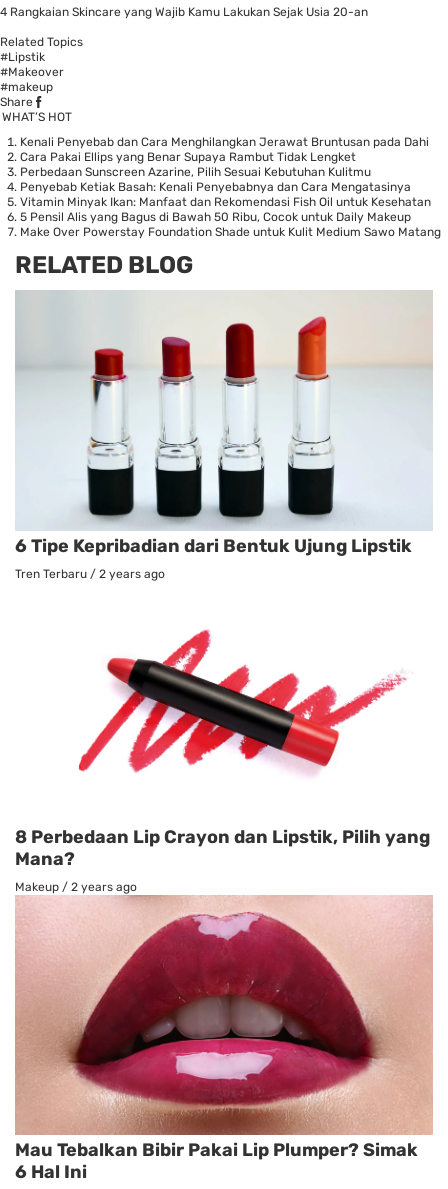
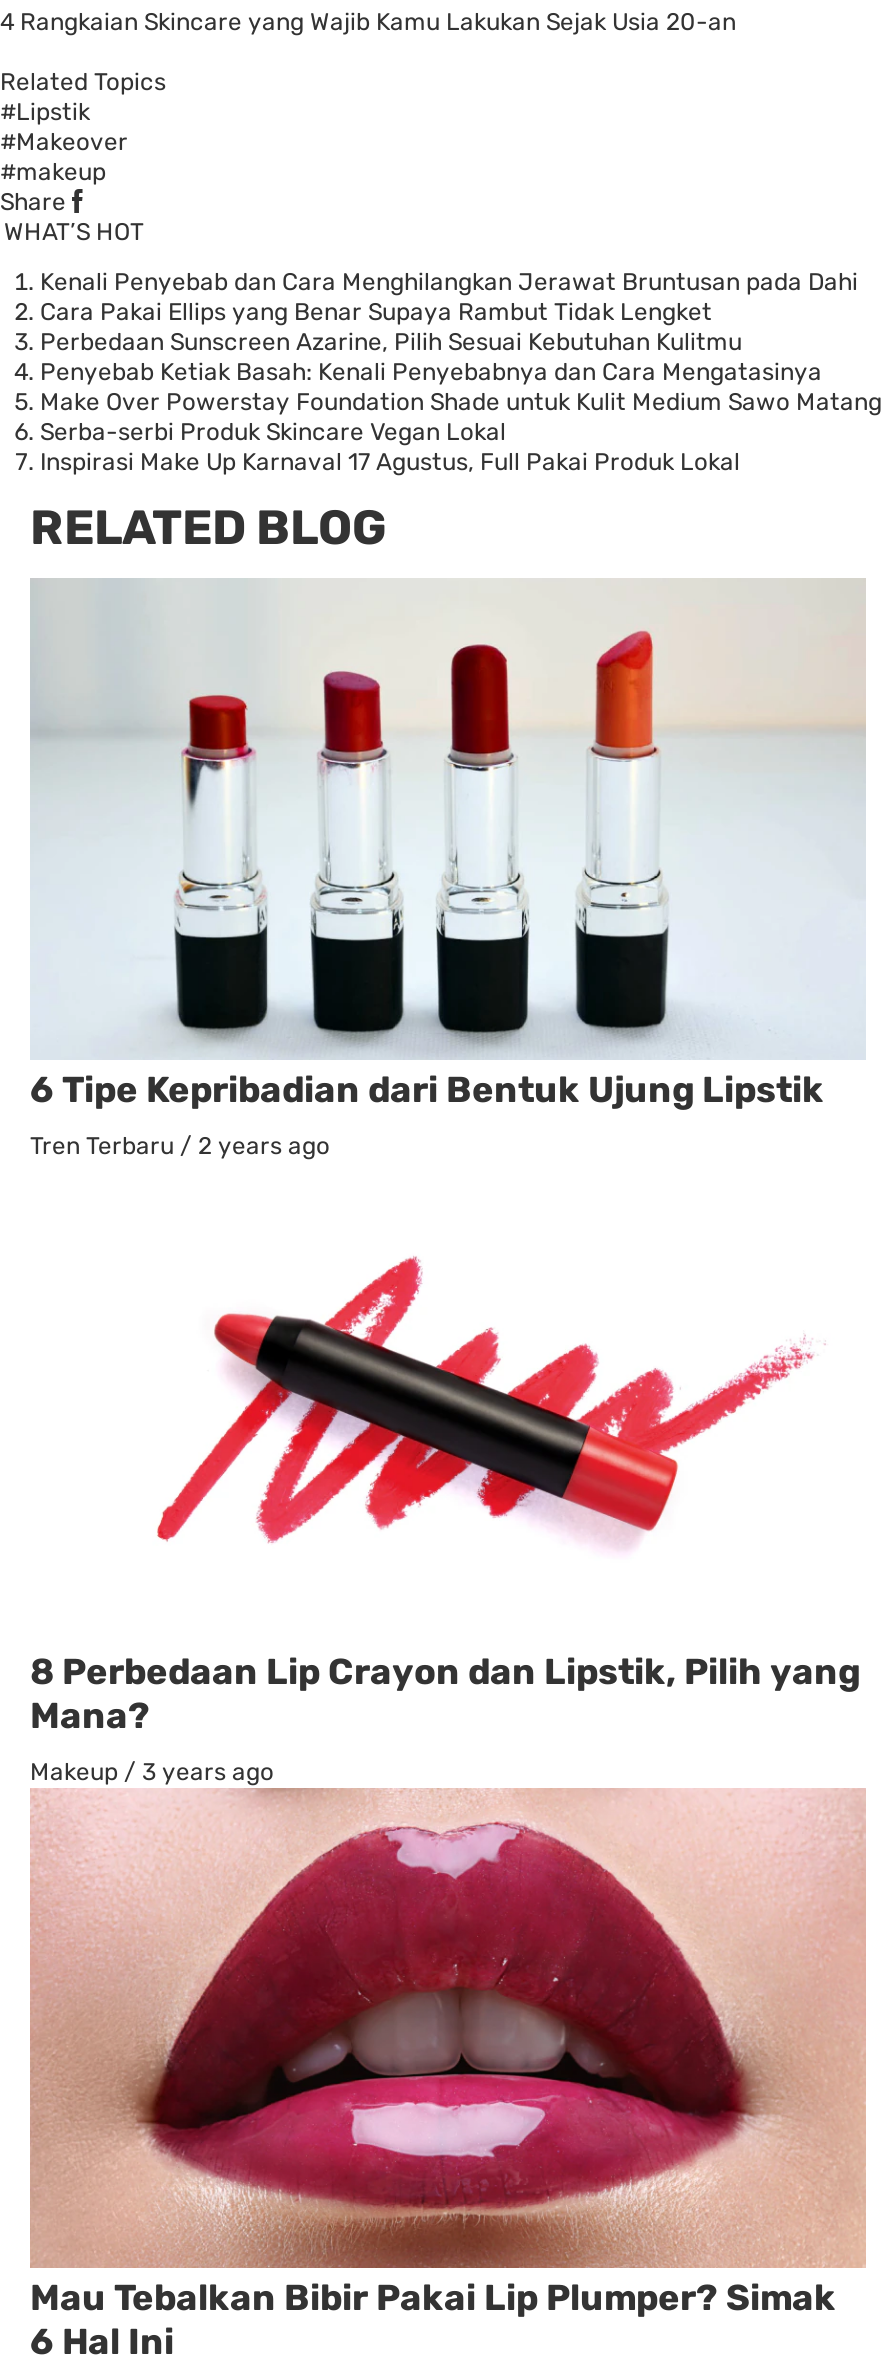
- Vitamin Minyak Ikan: Manfaat dan Rekomendasi Fish Oil untuk Kesehatan
- 5 Pensil Alis yang Bagus di Bawah 50 Ribu, Cocok untuk Daily Makeup

moved up: Make Over Powerstay Foundation Shade untuk Kulit Medium Sawo Matang

+ Serba-serbi Produk Skincare Vegan Lokal
+ Inspirasi Make Up Karnaval 17 Agustus, Full Pakai Produk Lokal

- Makeup / 2 years ago
+ Makeup / 3 years ago
